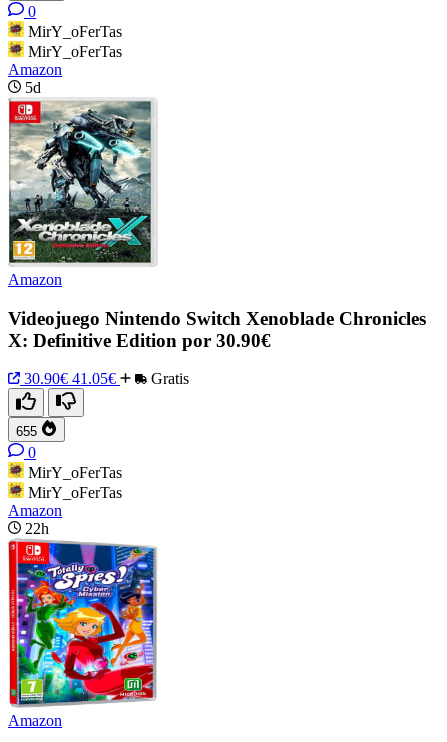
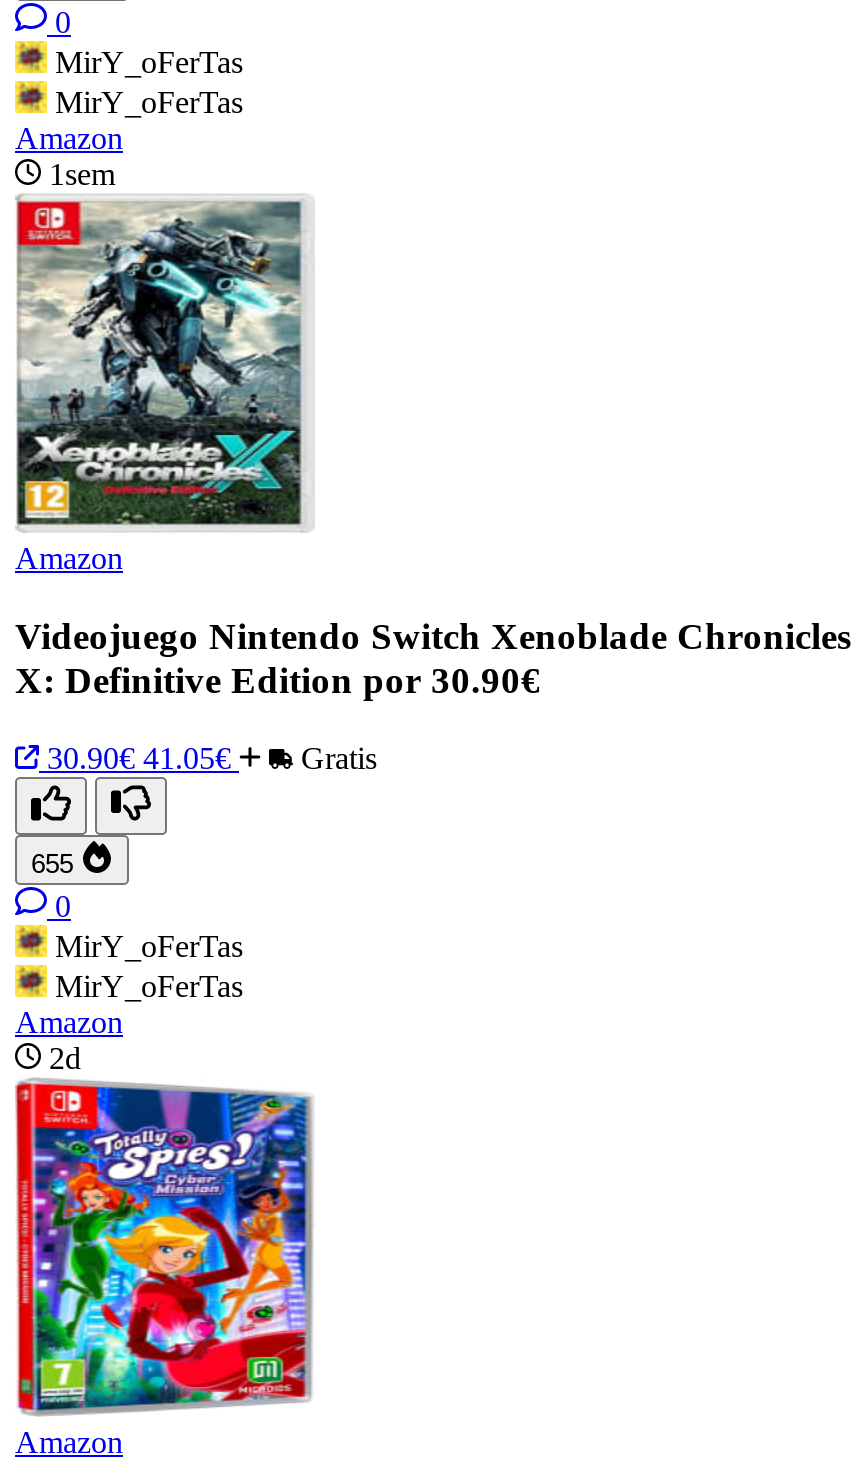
- 5d
+ 1sem

- 22h
+ 2d
